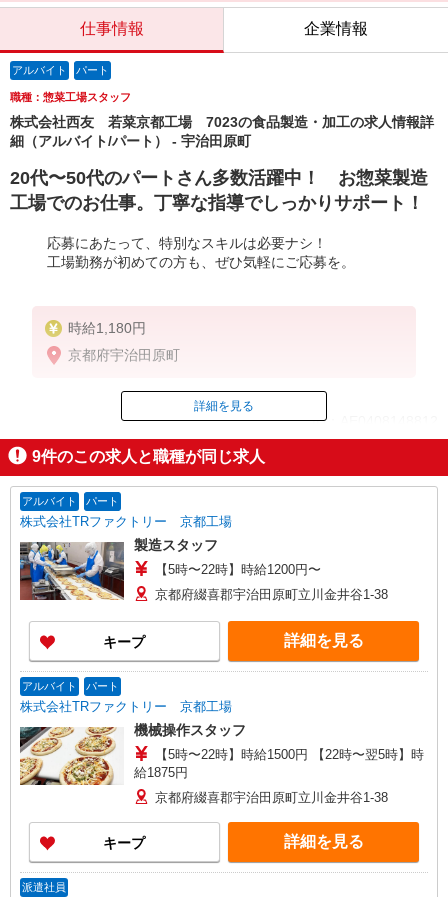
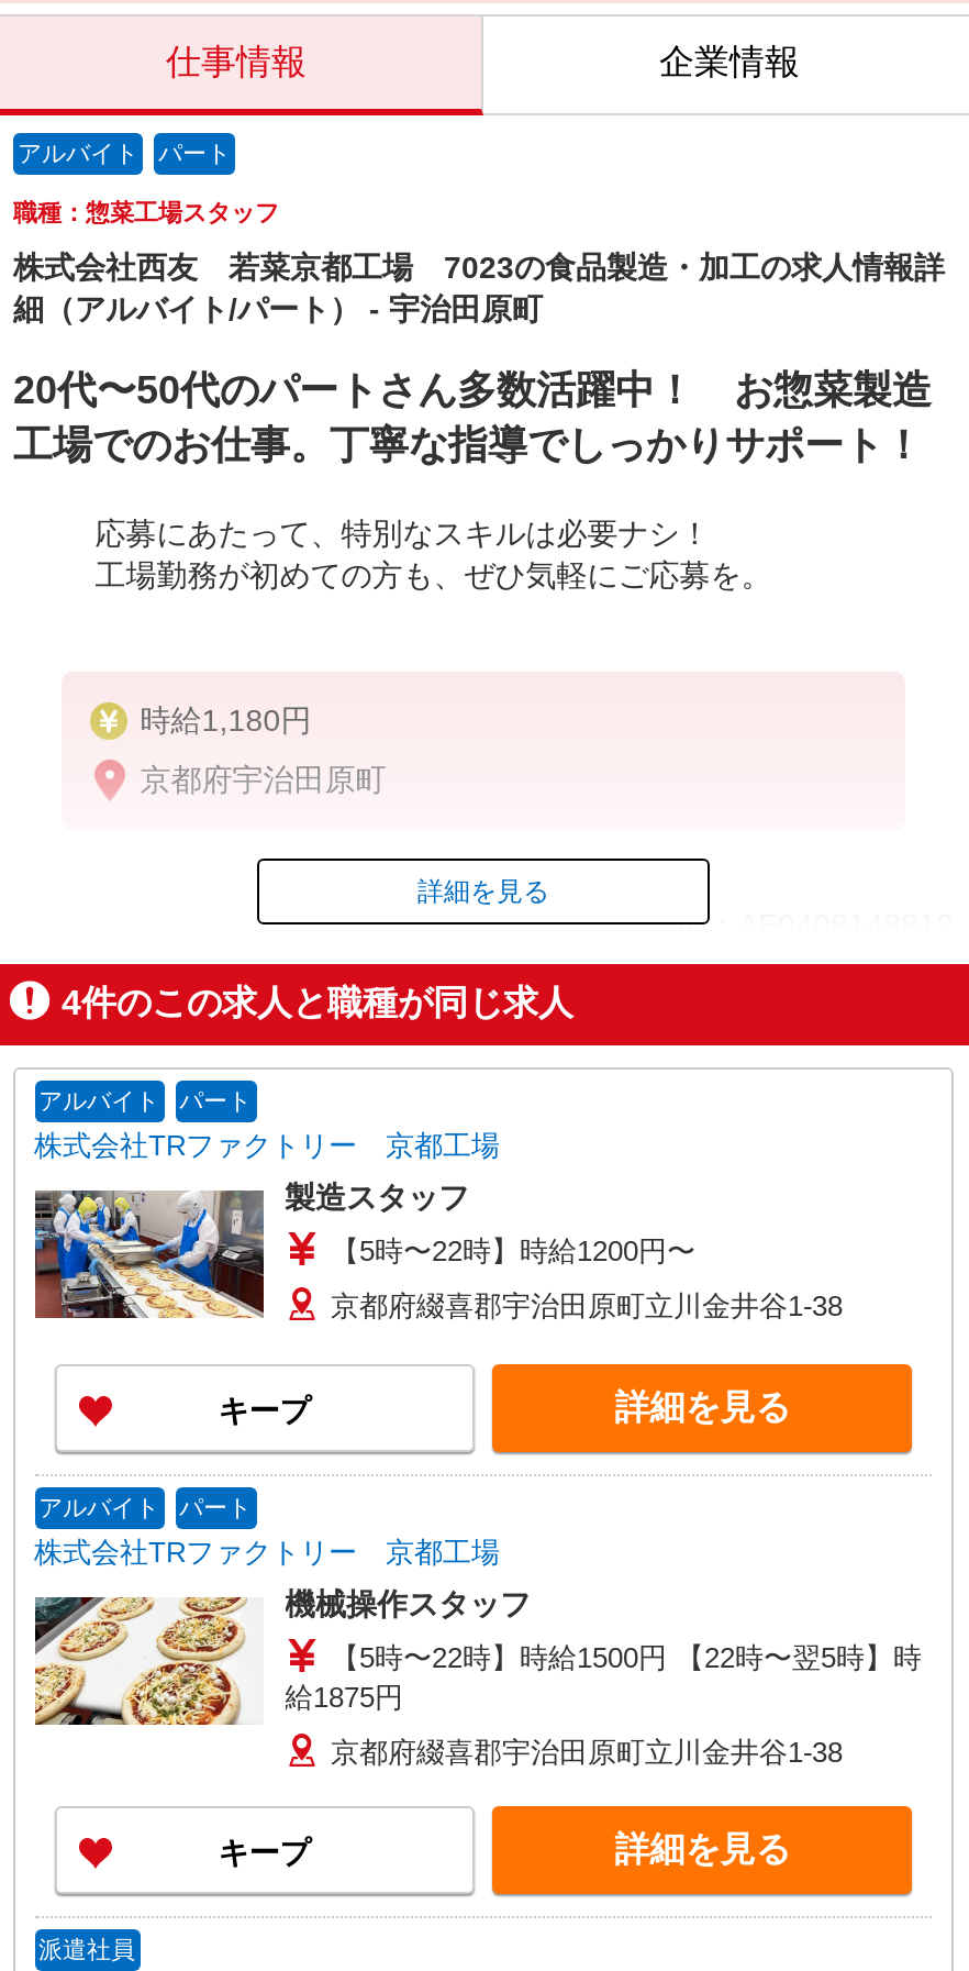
- 9件のこの求人と職種が同じ求人
+ 4件のこの求人と職種が同じ求人
